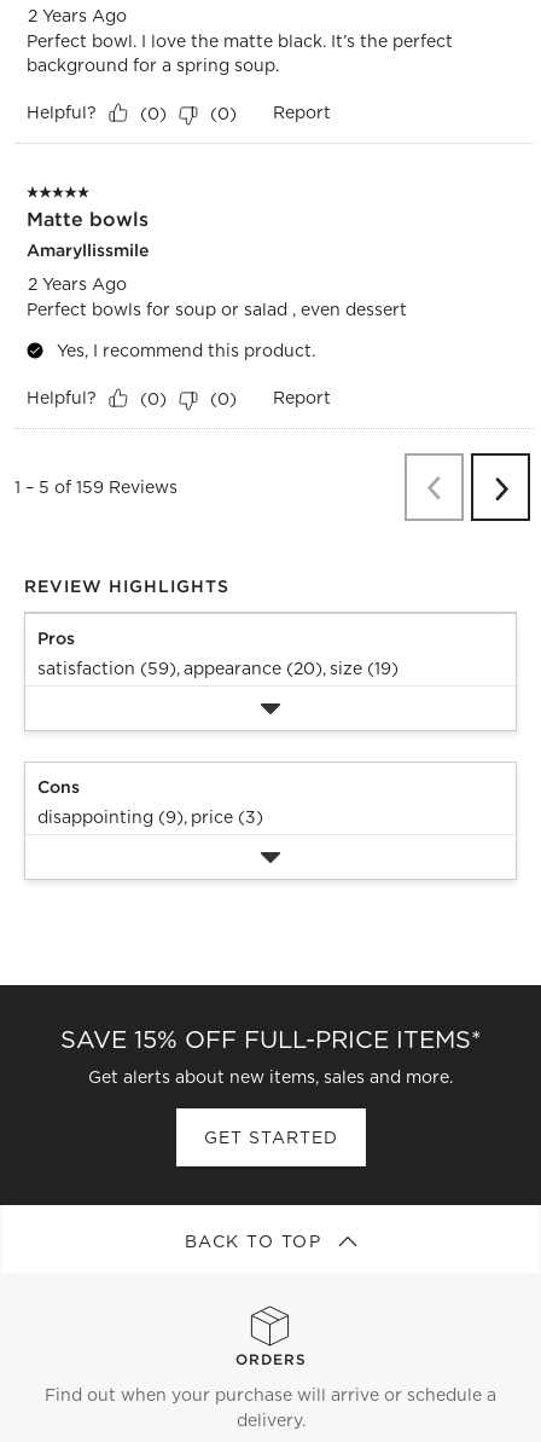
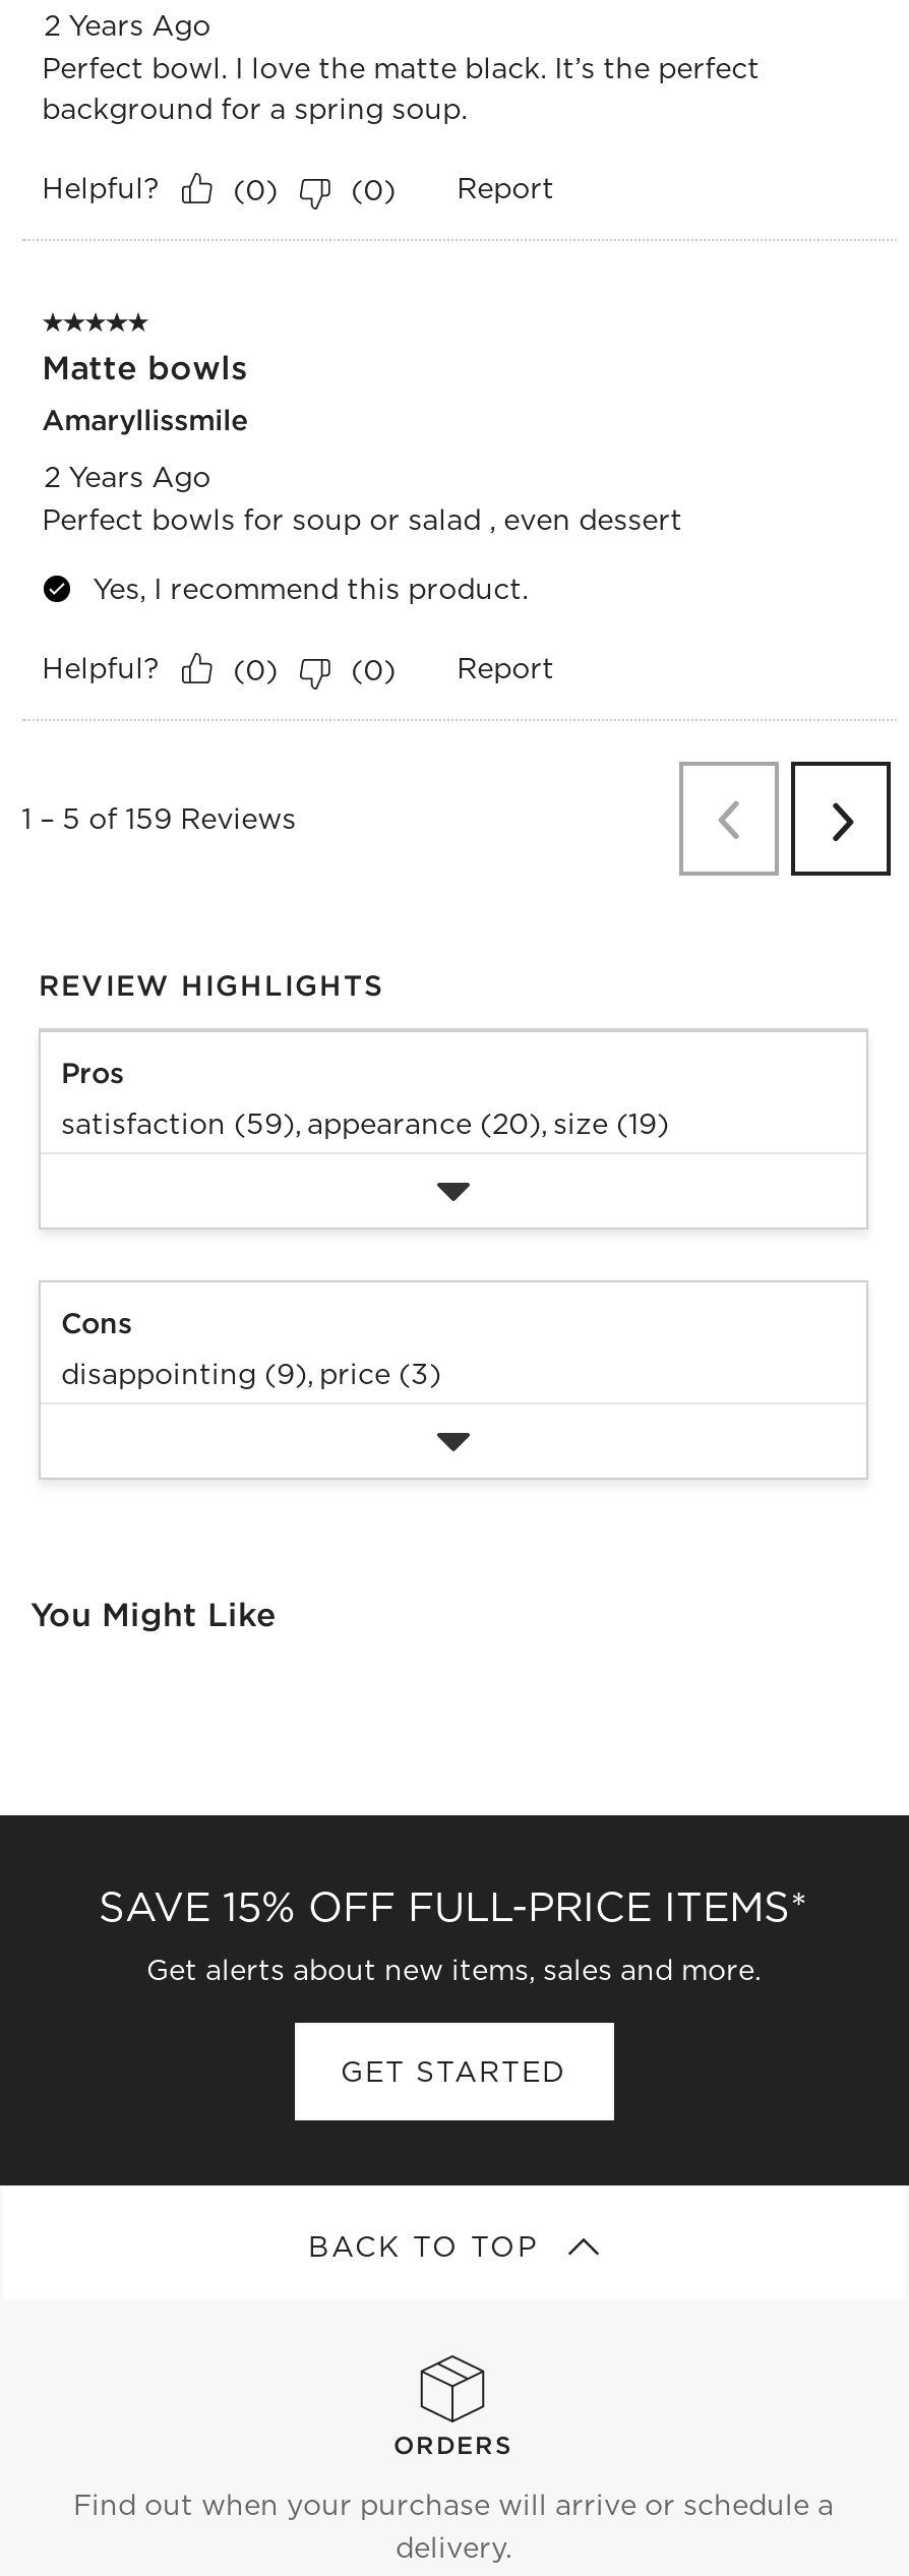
+ You Might Like
